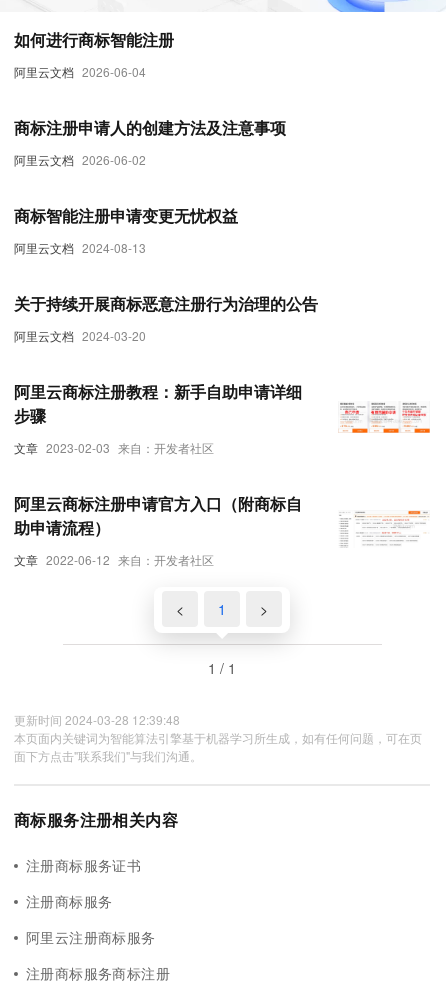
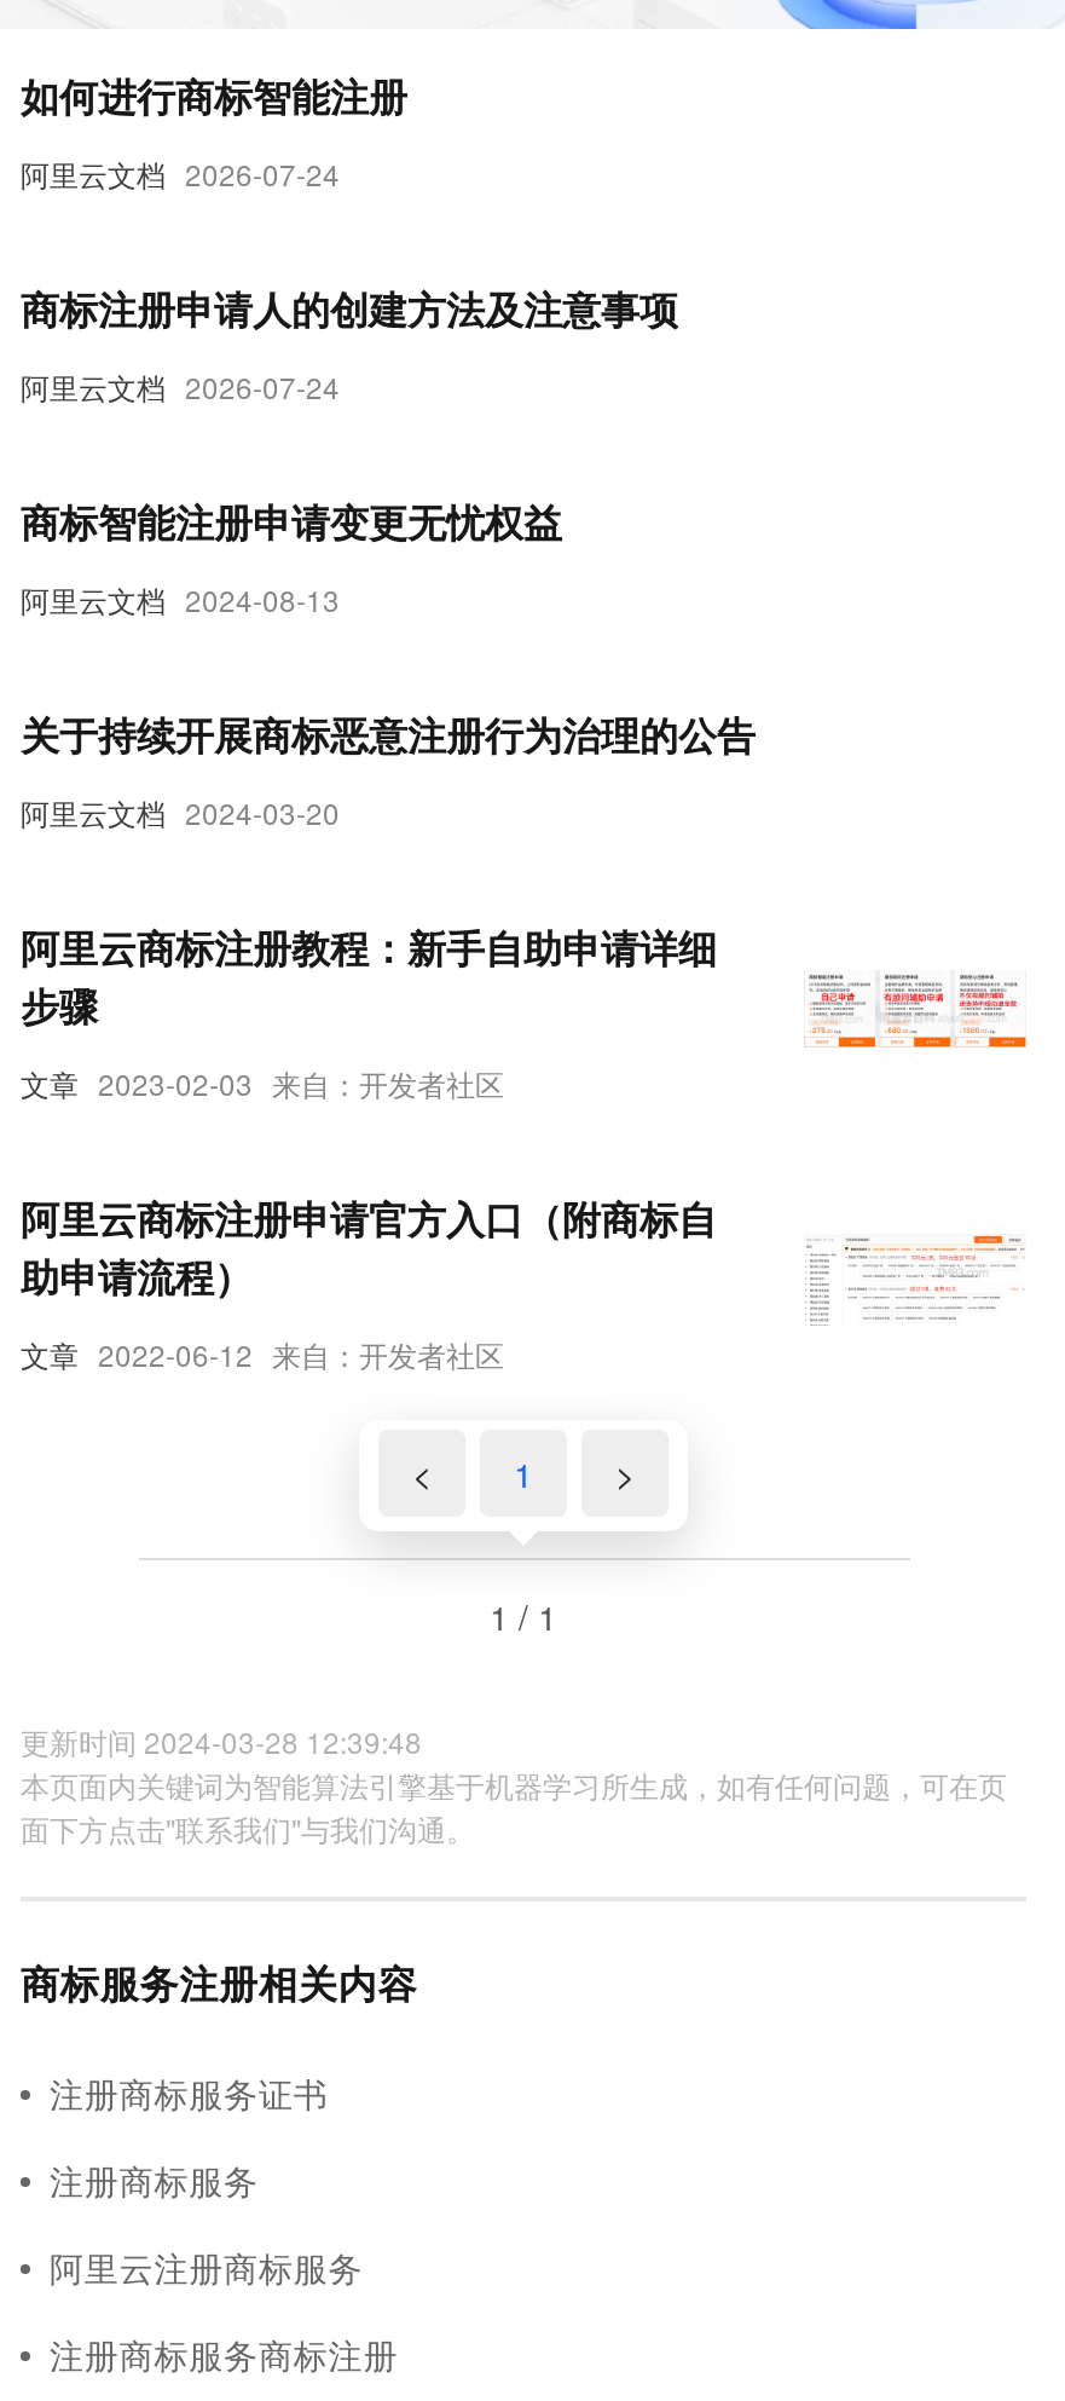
- 阿里云文档 2026-06-04
+ 阿里云文档 2026-07-24

- 阿里云文档 2026-06-02
+ 阿里云文档 2026-07-24
